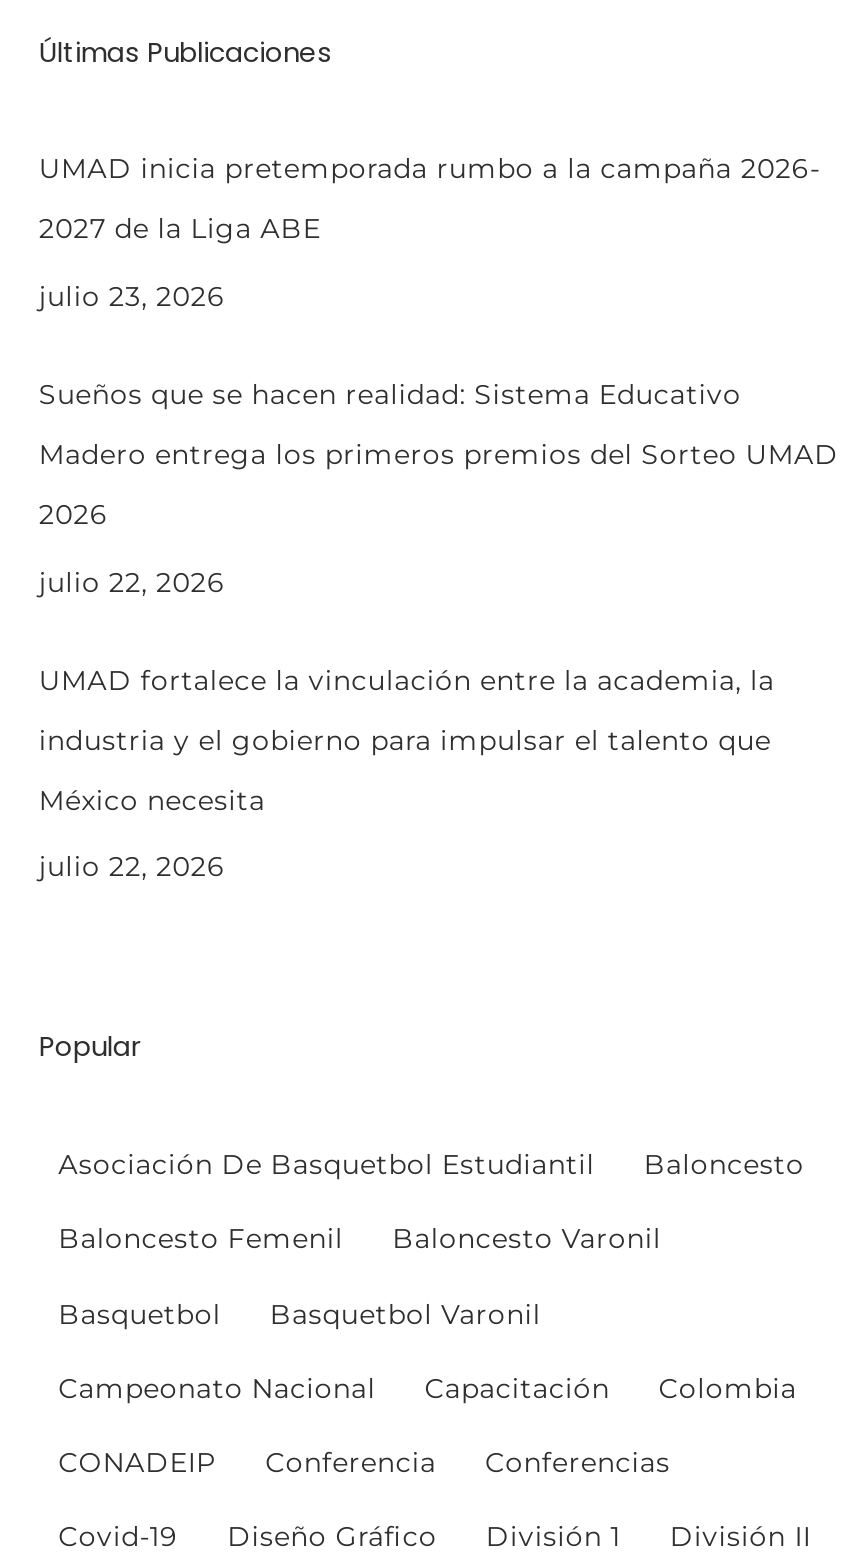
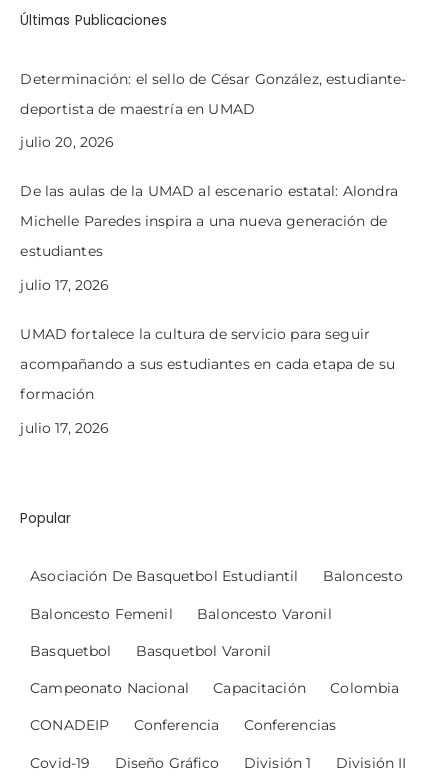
- UMAD inicia pretemporada rumbo a la campaña 2026-
+ Determinación: el sello de César González, estudiante-

- 2027 de la Liga ABE
+ deportista de maestría en UMAD

- julio 23, 2026
+ julio 20, 2026

- Sueños que se hacen realidad: Sistema Educativo
+ De las aulas de la UMAD al escenario estatal: Alondra

- Madero entrega los primeros premios del Sorteo UMAD
+ Michelle Paredes inspira a una nueva generación de

- 2026
+ estudiantes

- julio 22, 2026
+ julio 17, 2026

- UMAD fortalece la vinculación entre la academia, la
+ UMAD fortalece la cultura de servicio para seguir

- industria y el gobierno para impulsar el talento que
+ acompañando a sus estudiantes en cada etapa de su

- México necesita
+ formación

- julio 22, 2026
+ julio 17, 2026
